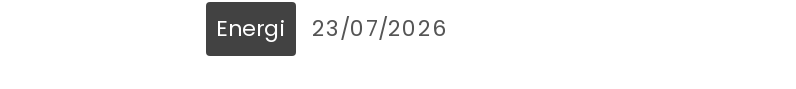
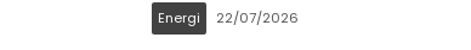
- Energi 23/07/2026
+ Energi 22/07/2026
